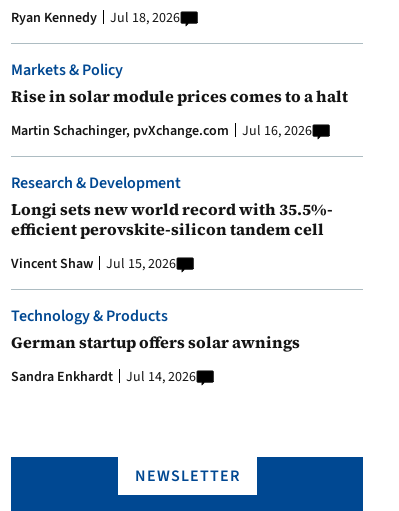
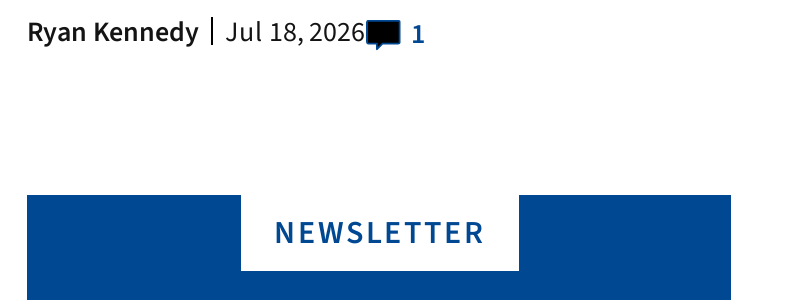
- Markets & Policy
- Rise in solar module prices comes to a halt
- Martin Schachinger, pvXchange.com
- Jul 16, 2026
- Research & Development
- Longi sets new world record with 35.5%-
- efficient perovskite-silicon tandem cell
- Vincent Shaw
- Jul 15, 2026
- Technology & Products
- German startup offers solar awnings
- Sandra Enkhardt
- Jul 14, 2026
+ 1
